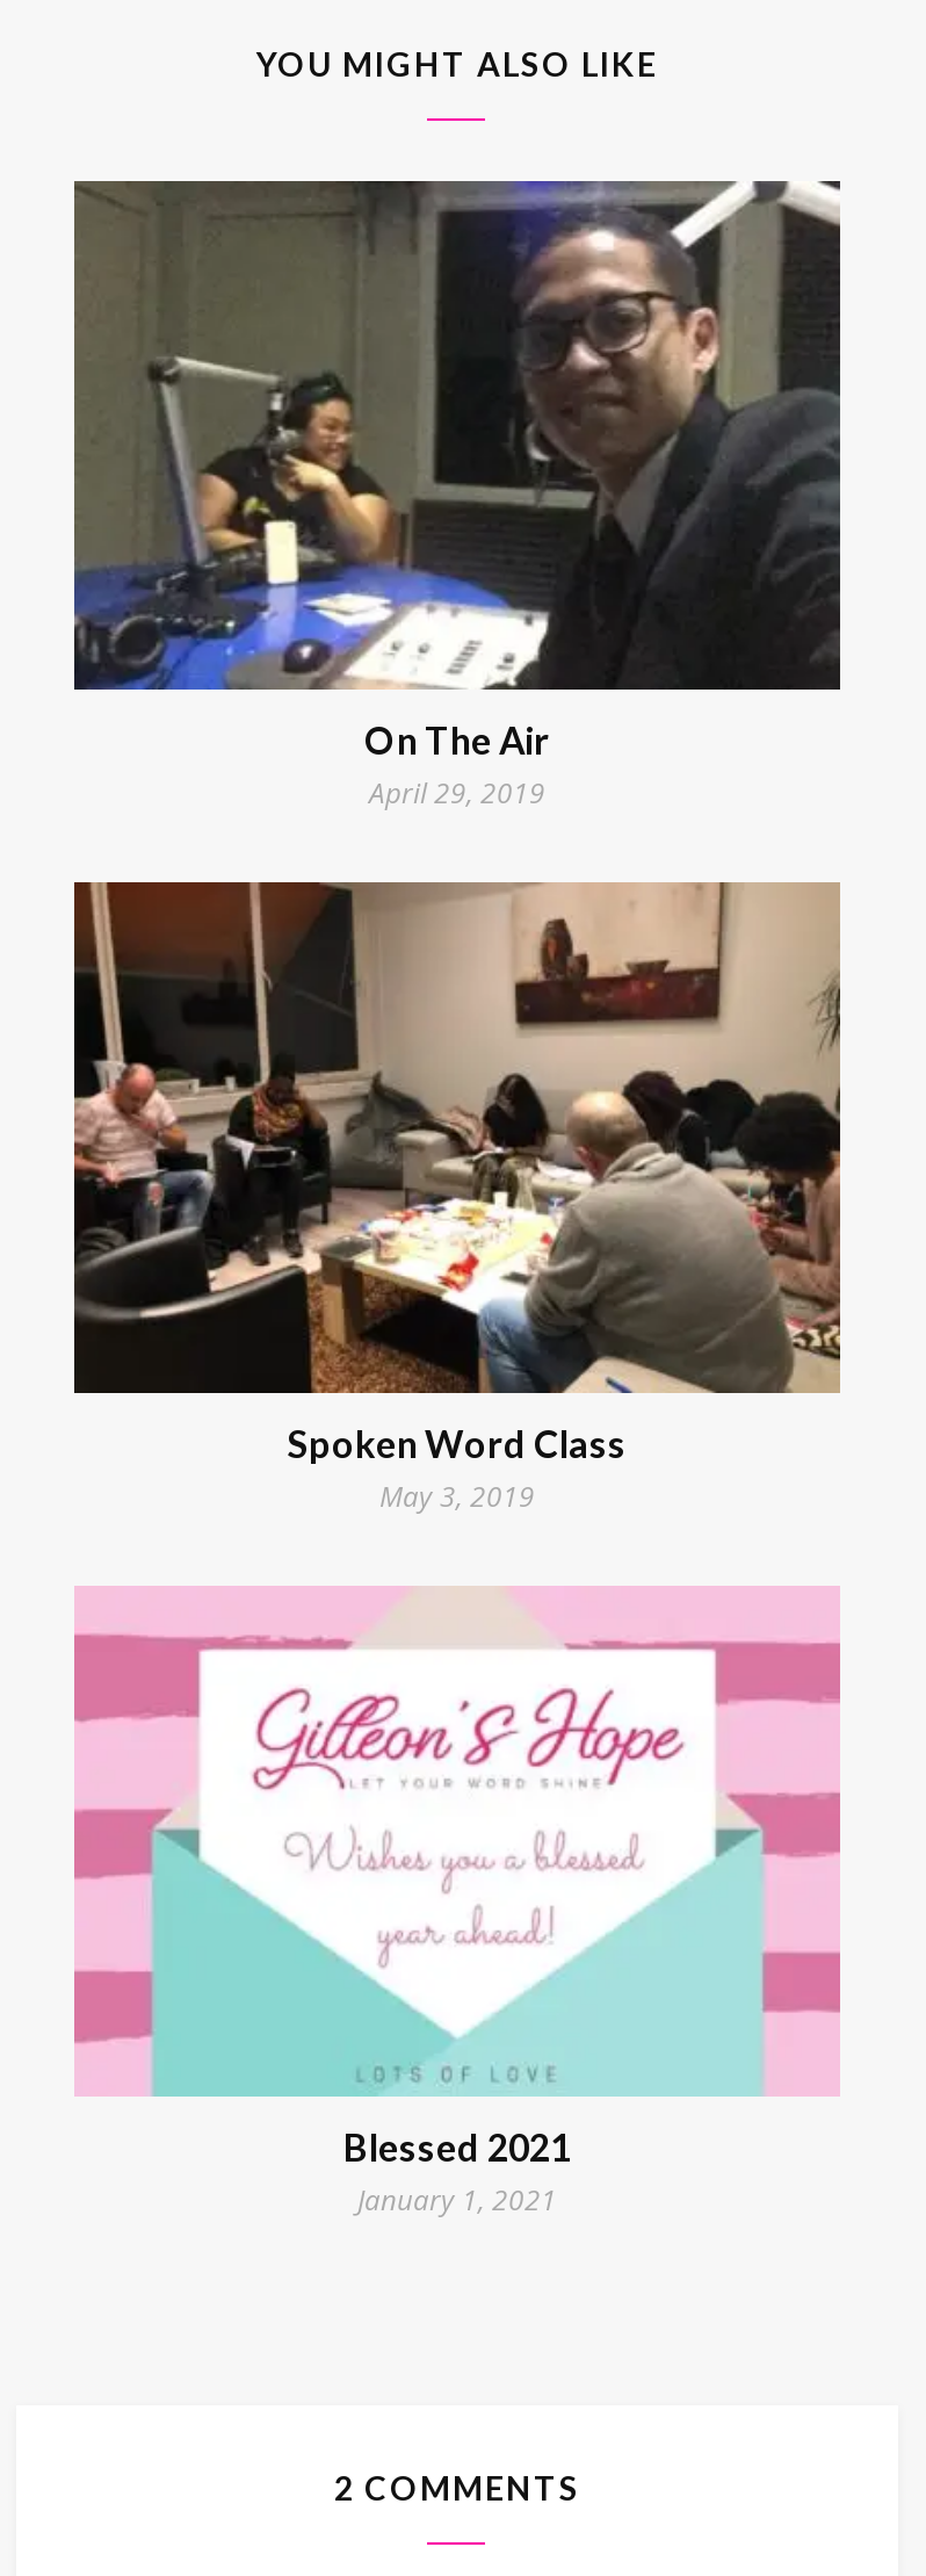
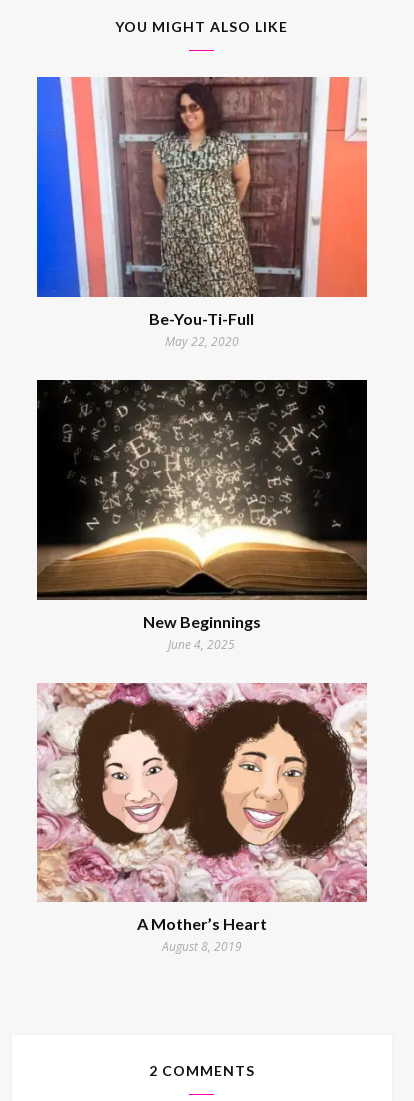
- [image]
- On The Air
- April 29, 2019
+ [image]
+ Be-You-Ti-Full
+ May 22, 2020

- [image]
- Spoken Word Class
- May 3, 2019
+ [image]
+ New Beginnings
+ June 4, 2025

- [image]
- Blessed 2021
- January 1, 2021
+ [image]
+ A Mother’s Heart
+ August 8, 2019
